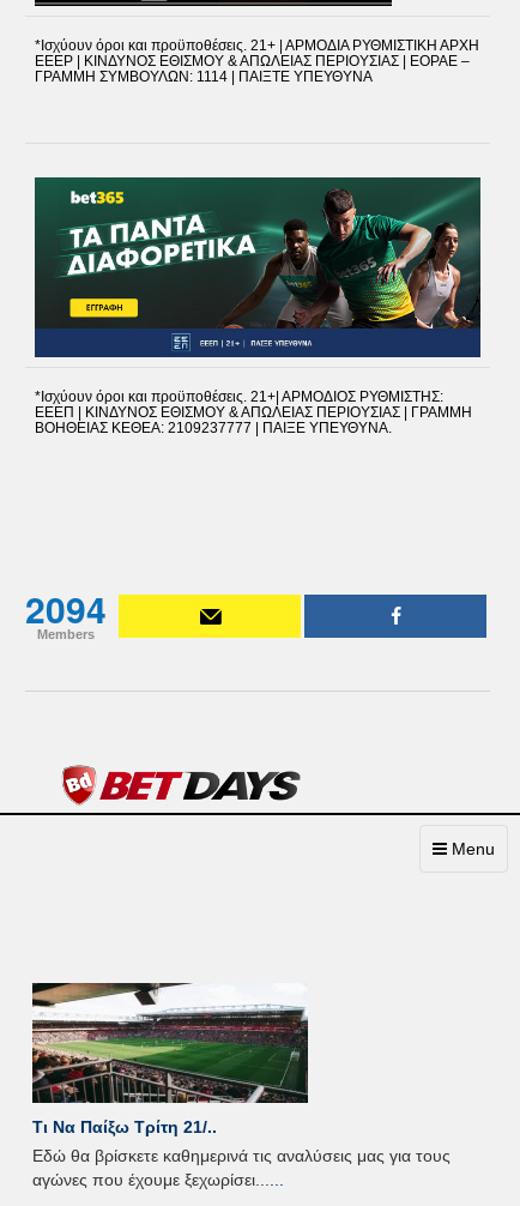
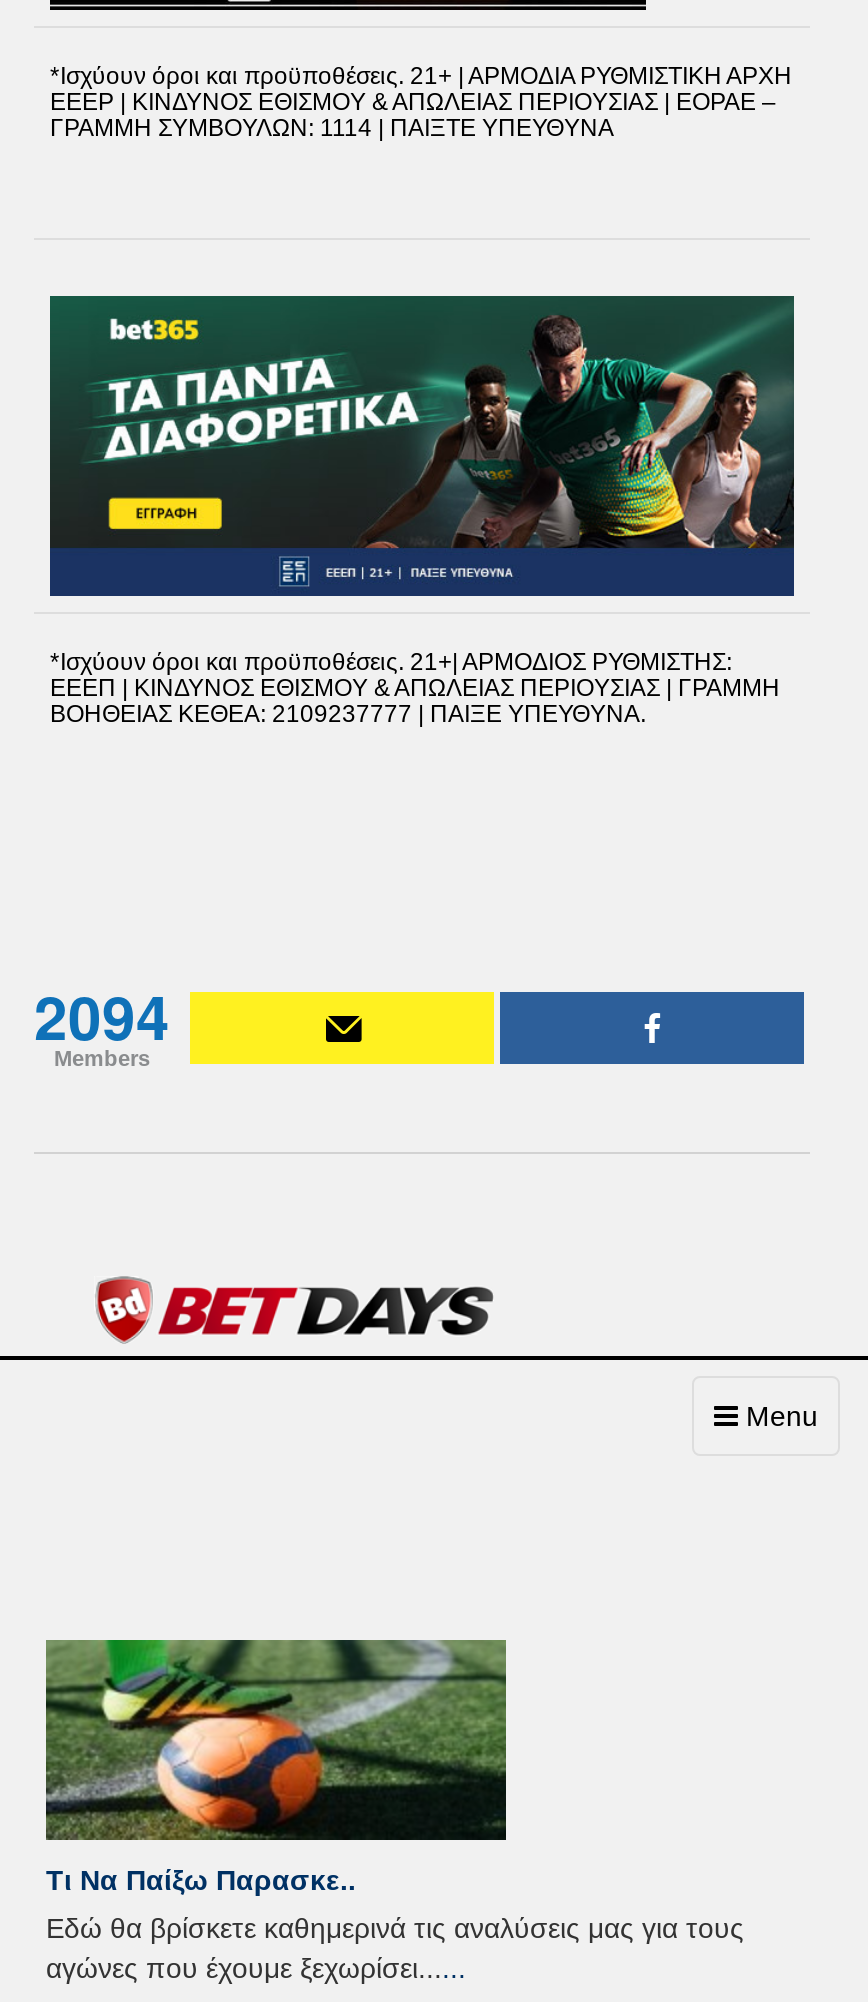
- [image]
- Τι Να Παίξω Τρίτη 21/..
+ [image]
+ Τι Να Παίξω Παρασκε..
